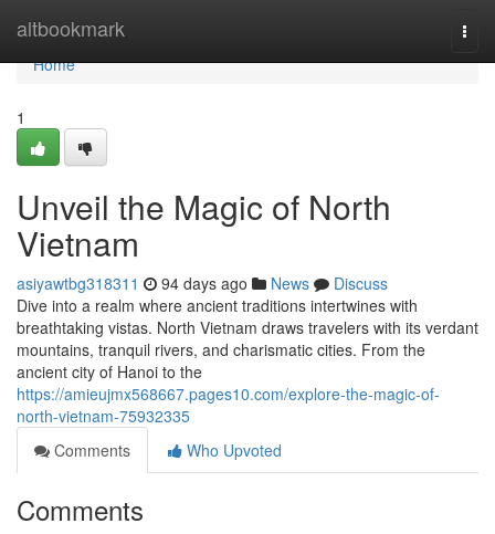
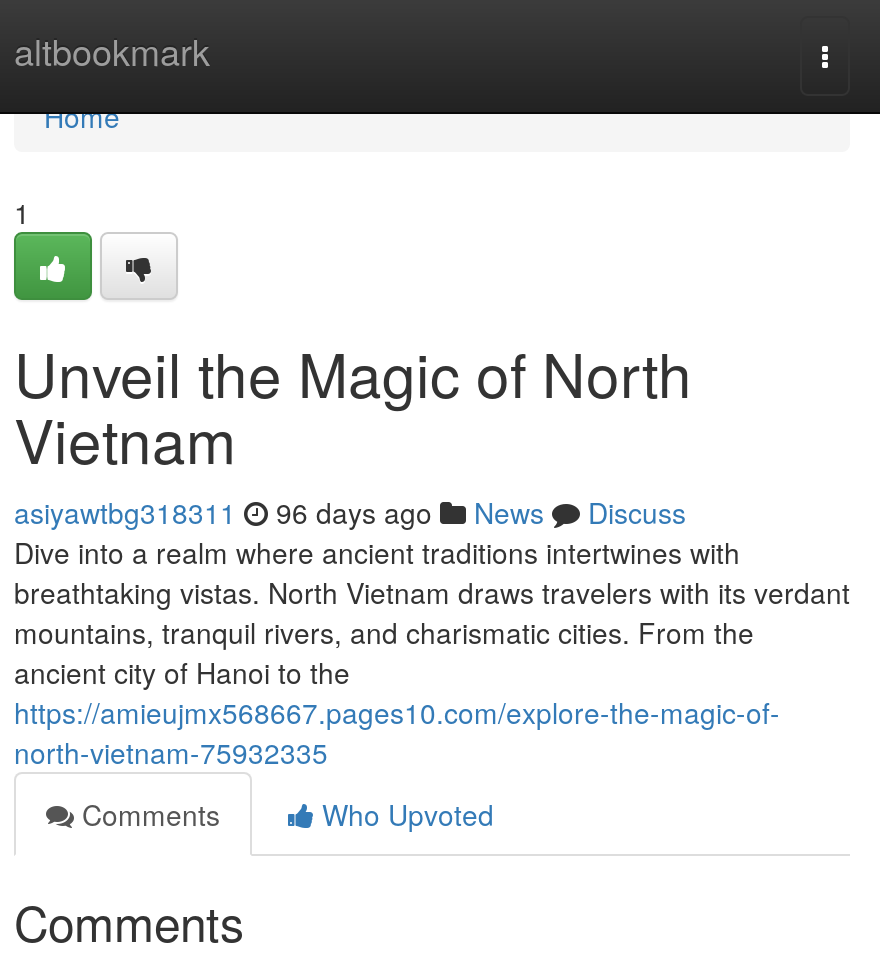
- asiyawtbg318311 94 days ago News Discuss
+ asiyawtbg318311 96 days ago News Discuss
